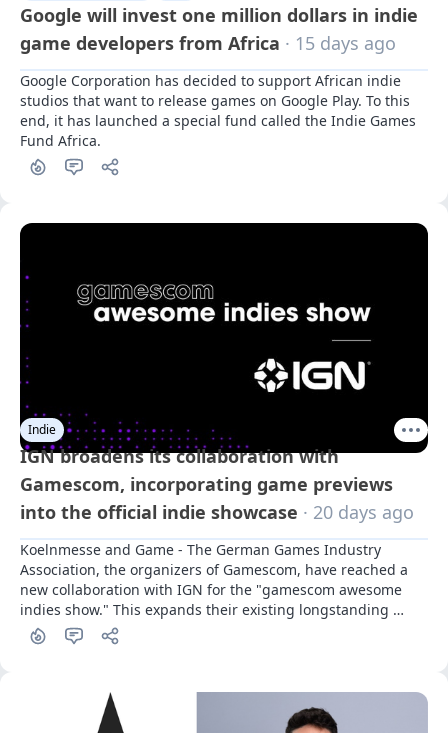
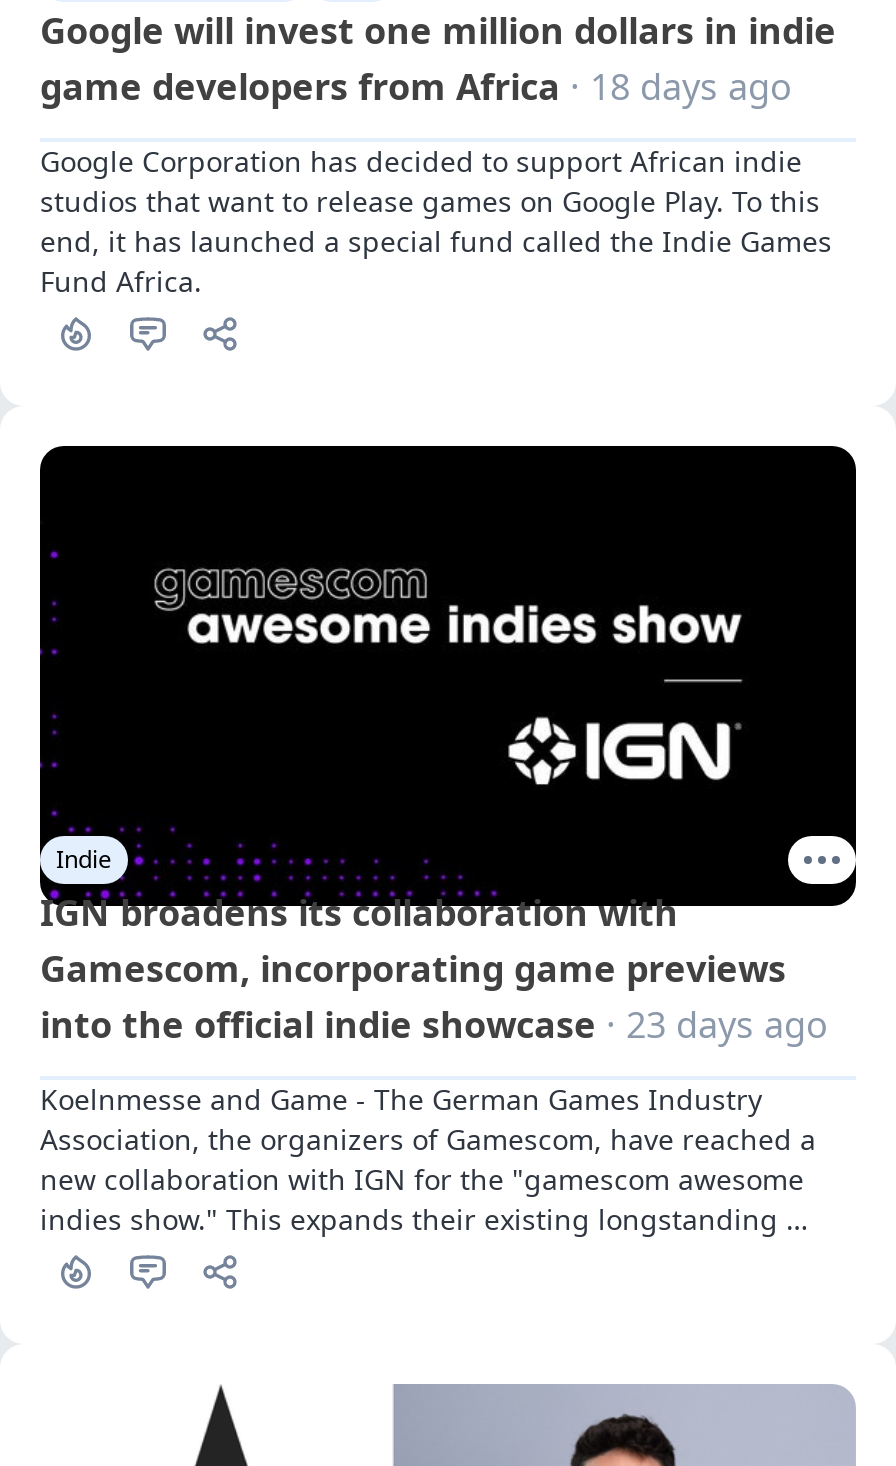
- game developers from Africa · 15 days ago
+ game developers from Africa · 18 days ago

- into the official indie showcase · 20 days ago
+ into the official indie showcase · 23 days ago
